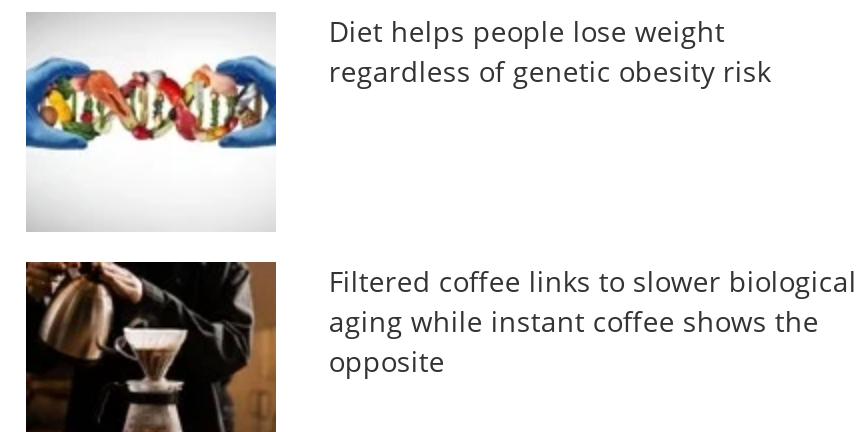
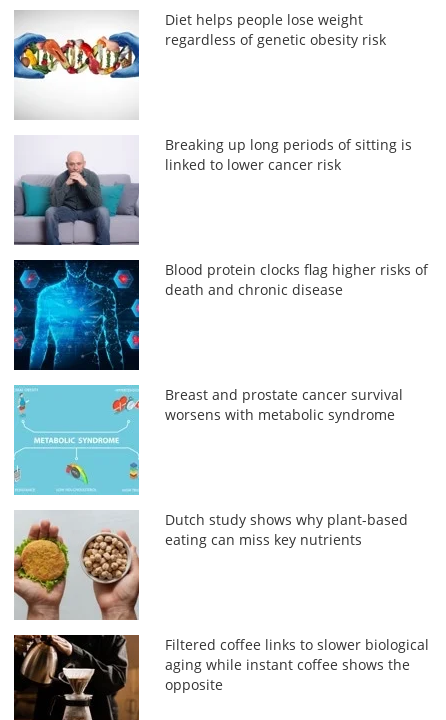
+ [image]
+ Breaking up long periods of sitting is
+ linked to lower cancer risk

+ [image]
+ Blood protein clocks flag higher risks of
+ death and chronic disease

+ [image]
+ Breast and prostate cancer survival
+ worsens with metabolic syndrome

+ [image]
+ Dutch study shows why plant-based
+ eating can miss key nutrients
